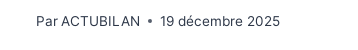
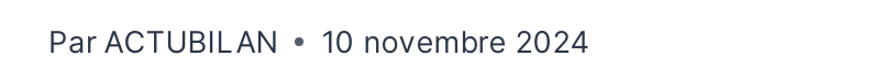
- Par ACTUBILAN 19 décembre 2025
+ Par ACTUBILAN 10 novembre 2024
